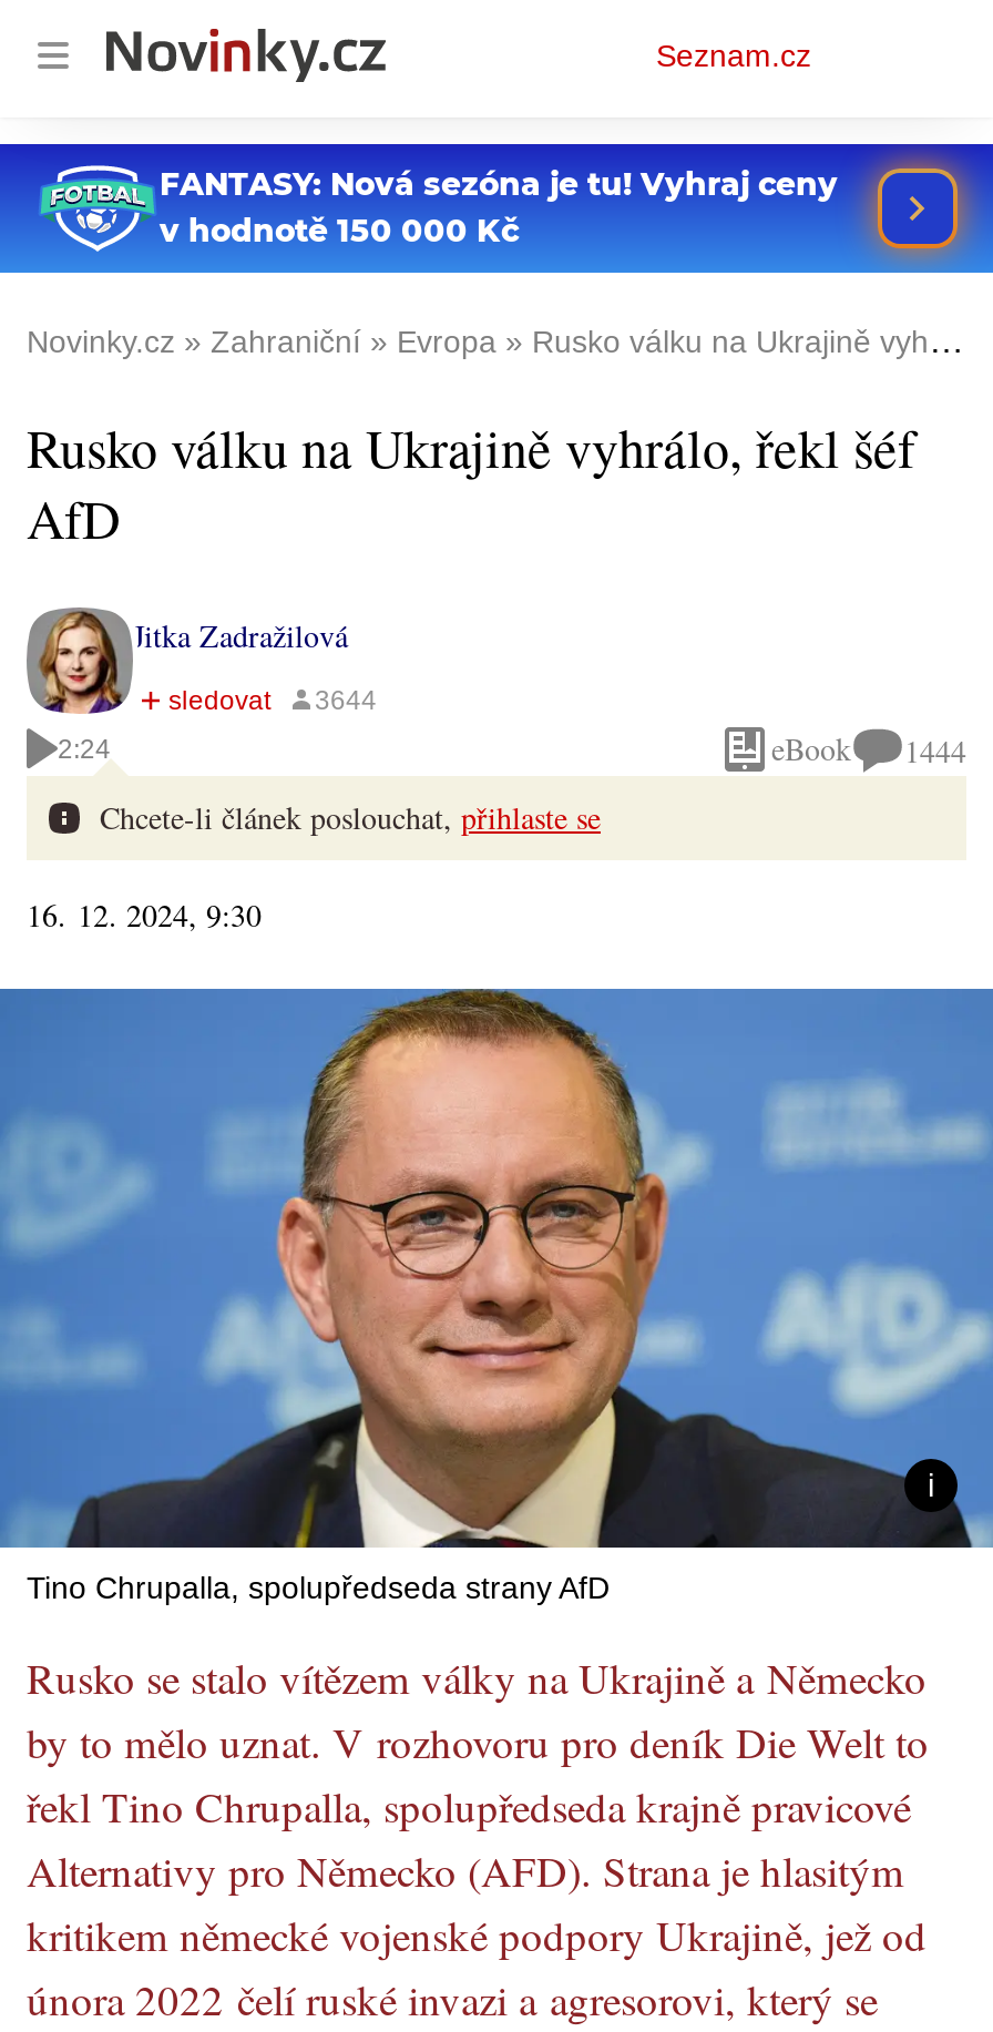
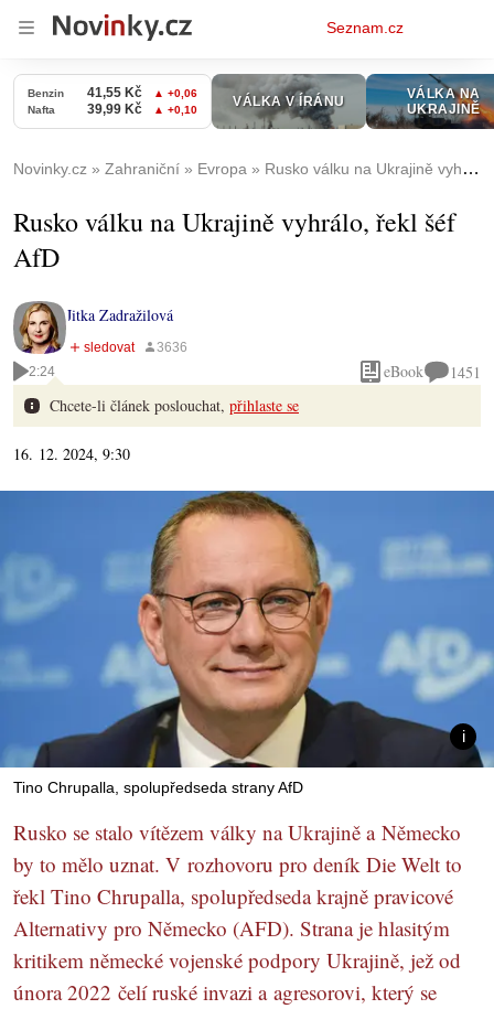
- [image]
+ [image]

- eBook 1444
+ eBook 1451
